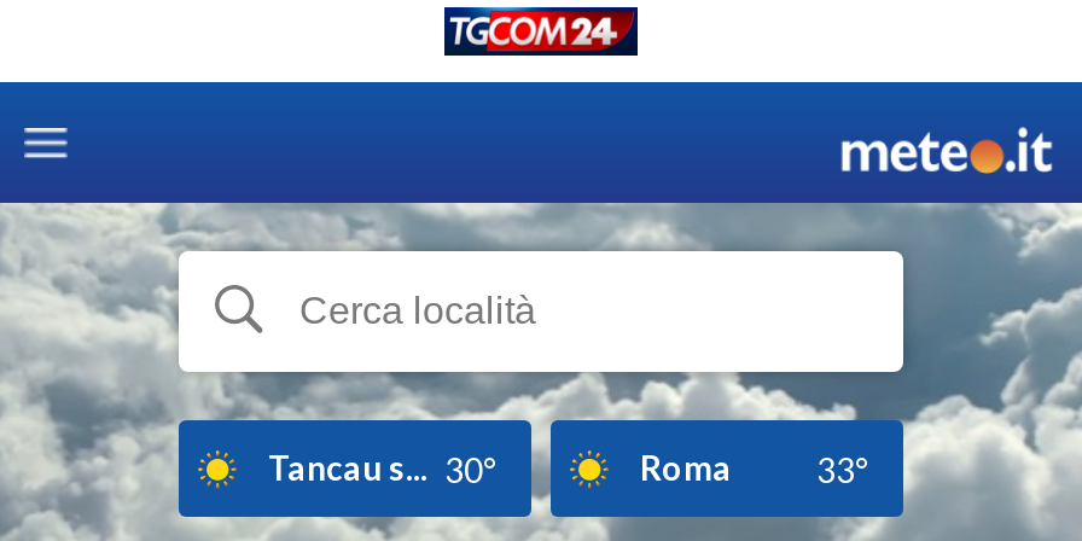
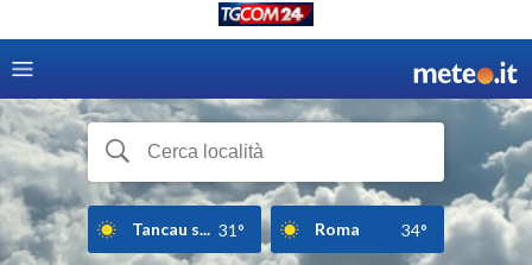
- Tancau s... 30°
+ Tancau s... 31°

- 33°
+ 34°
